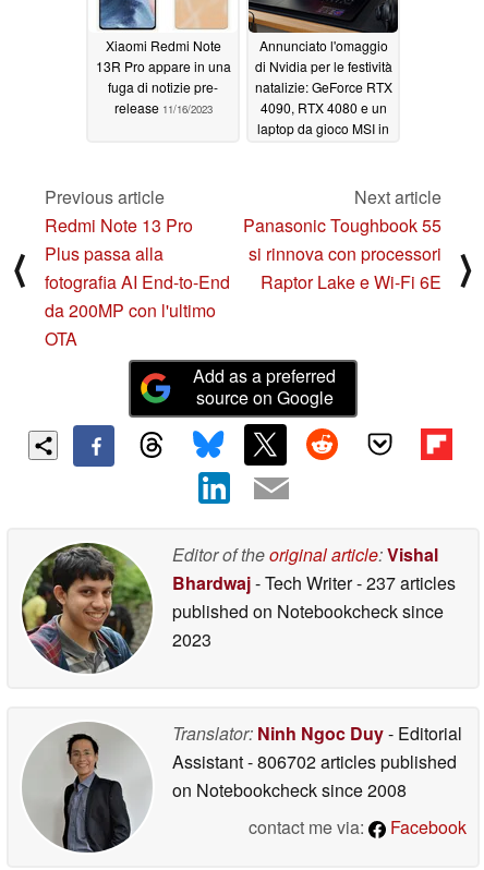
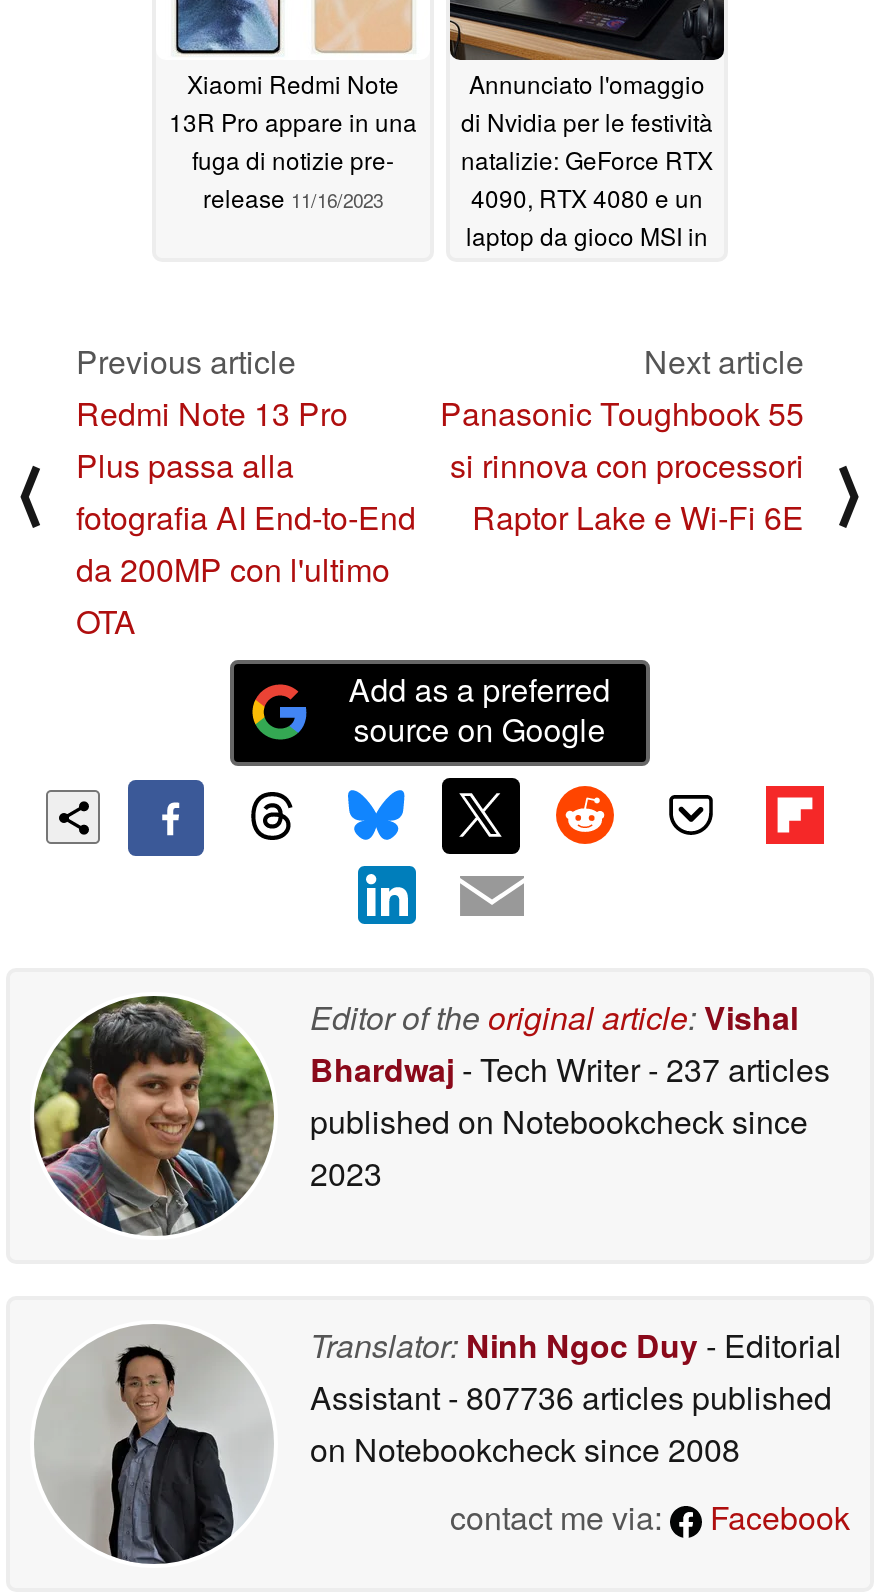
- Assistant - 806702 articles published
+ Assistant - 807736 articles published
